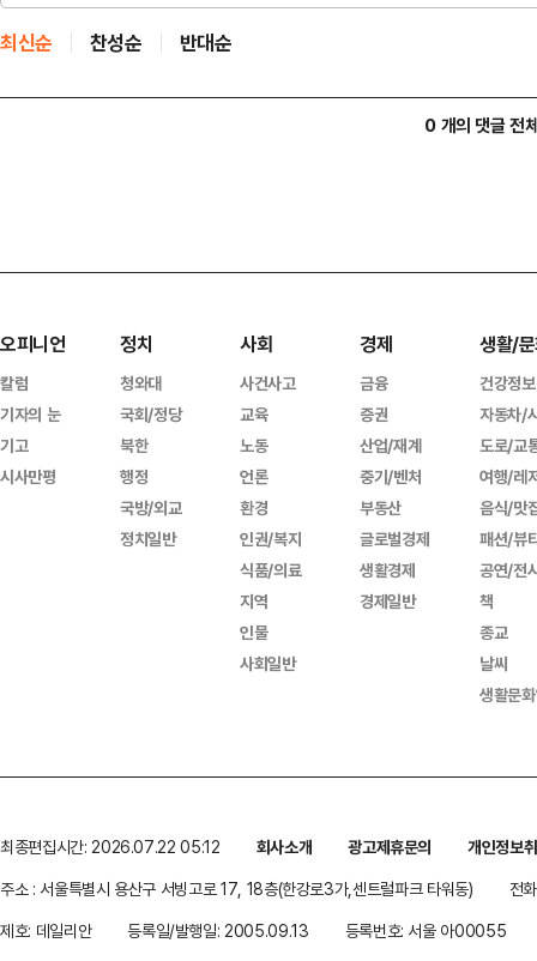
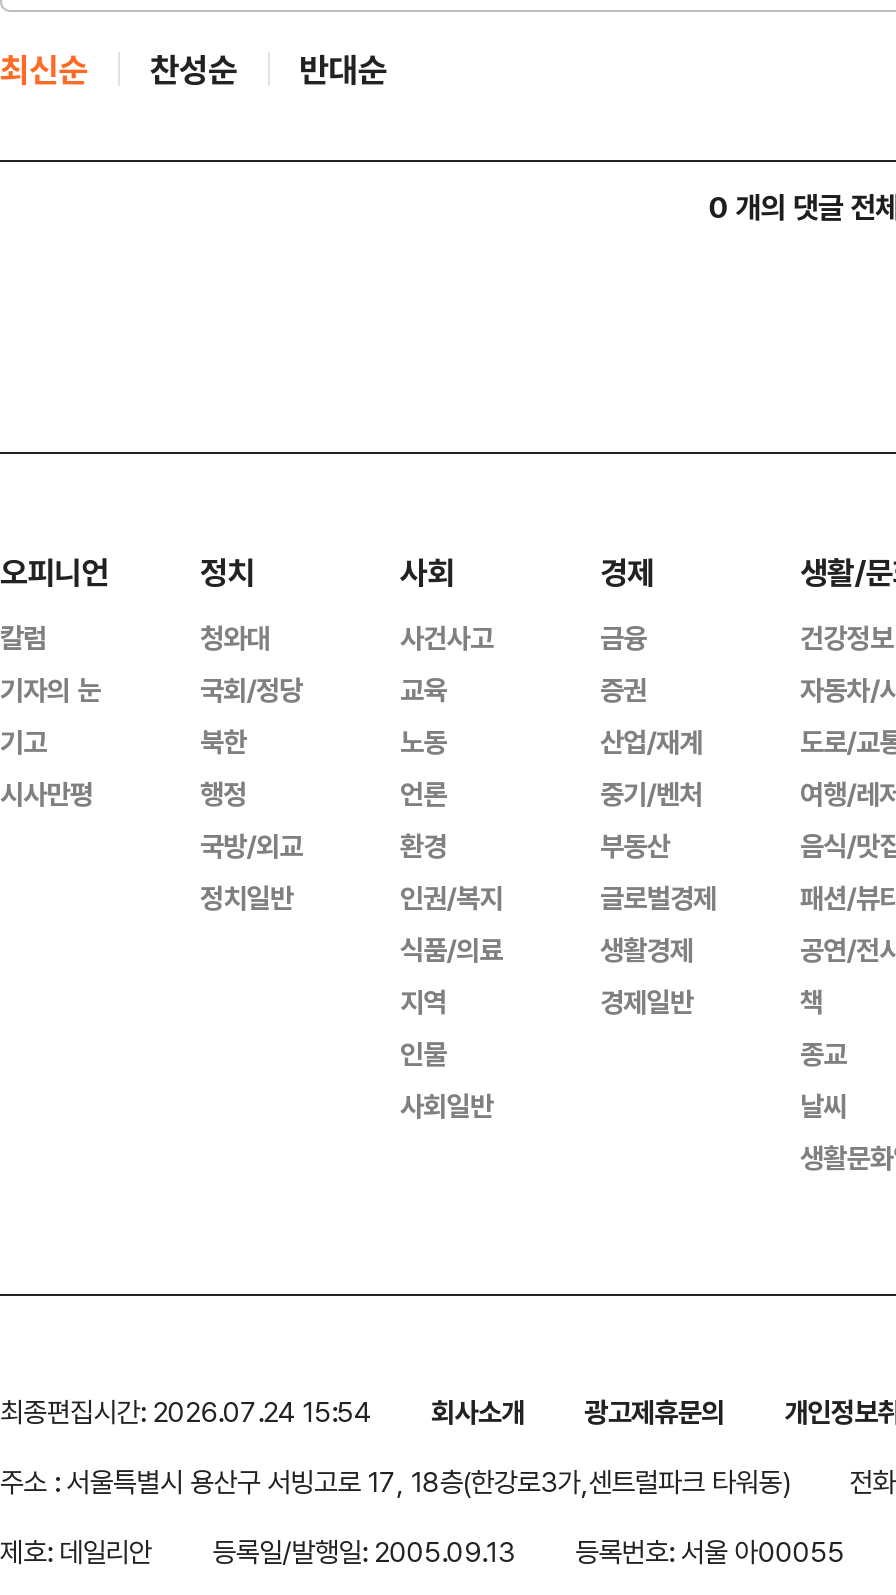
- 최종편집시간: 2026.07.22 05:12
+ 최종편집시간: 2026.07.24 15:54
